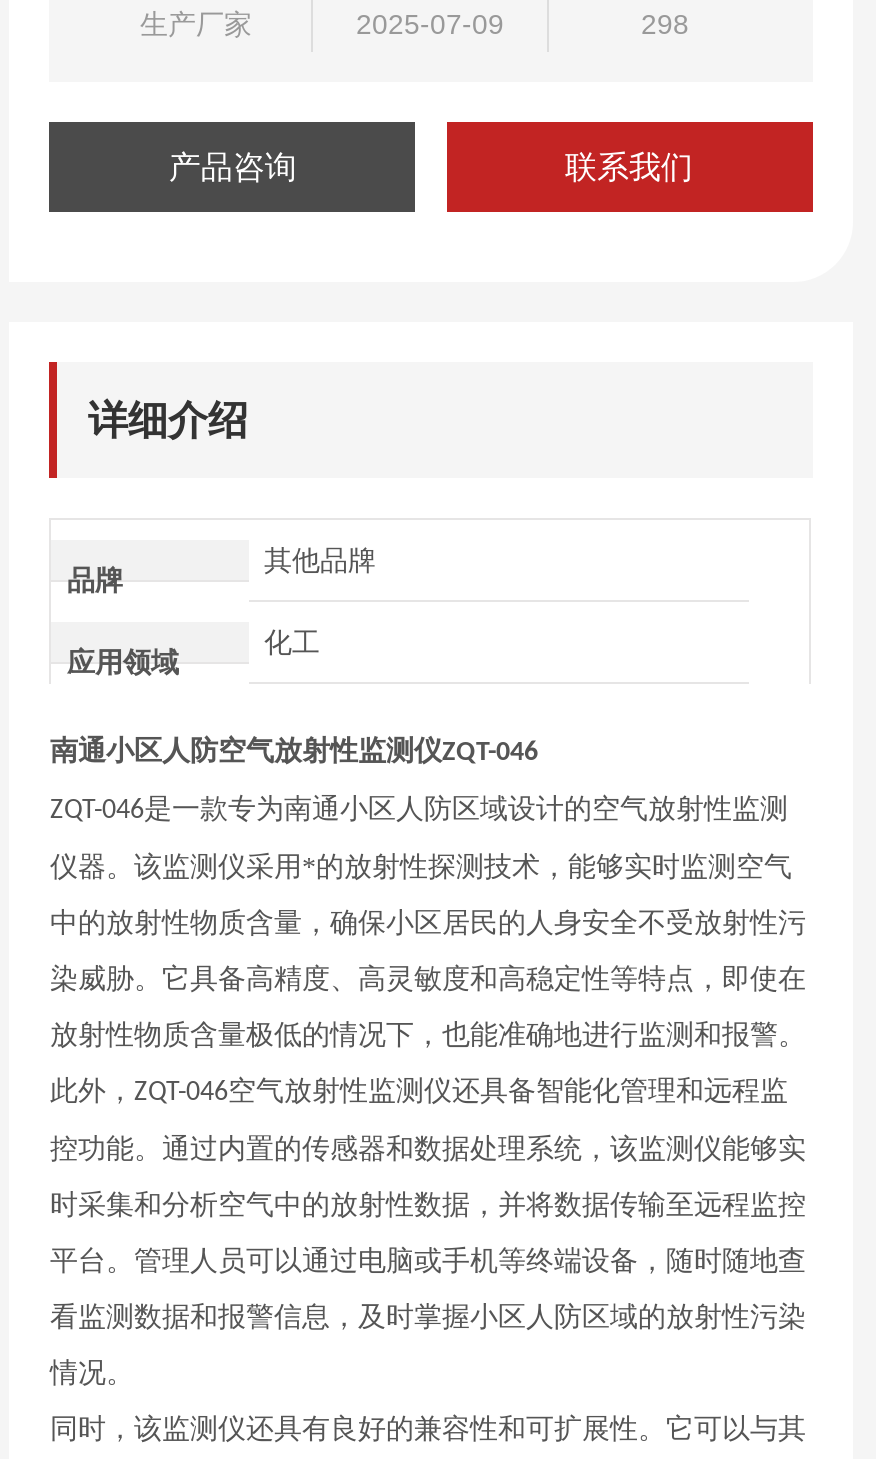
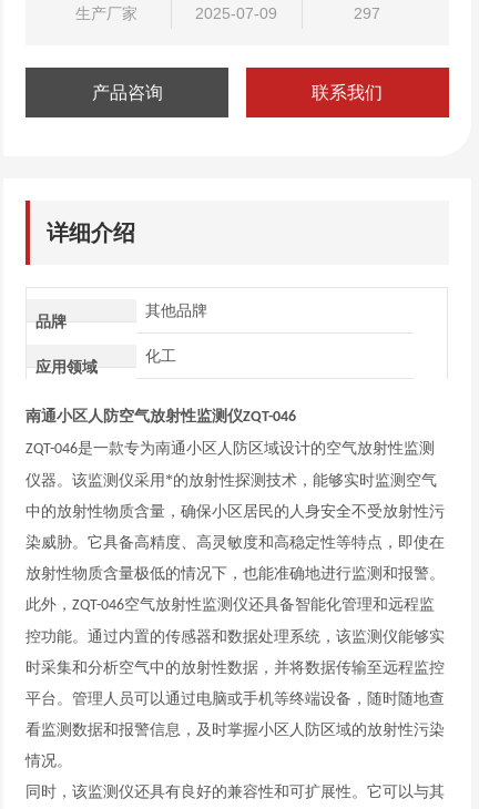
- 298
+ 297
